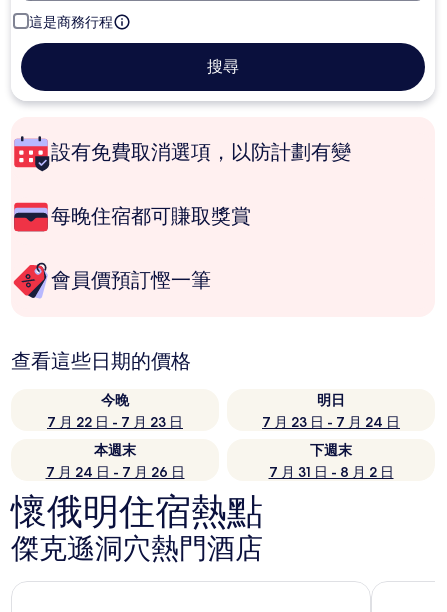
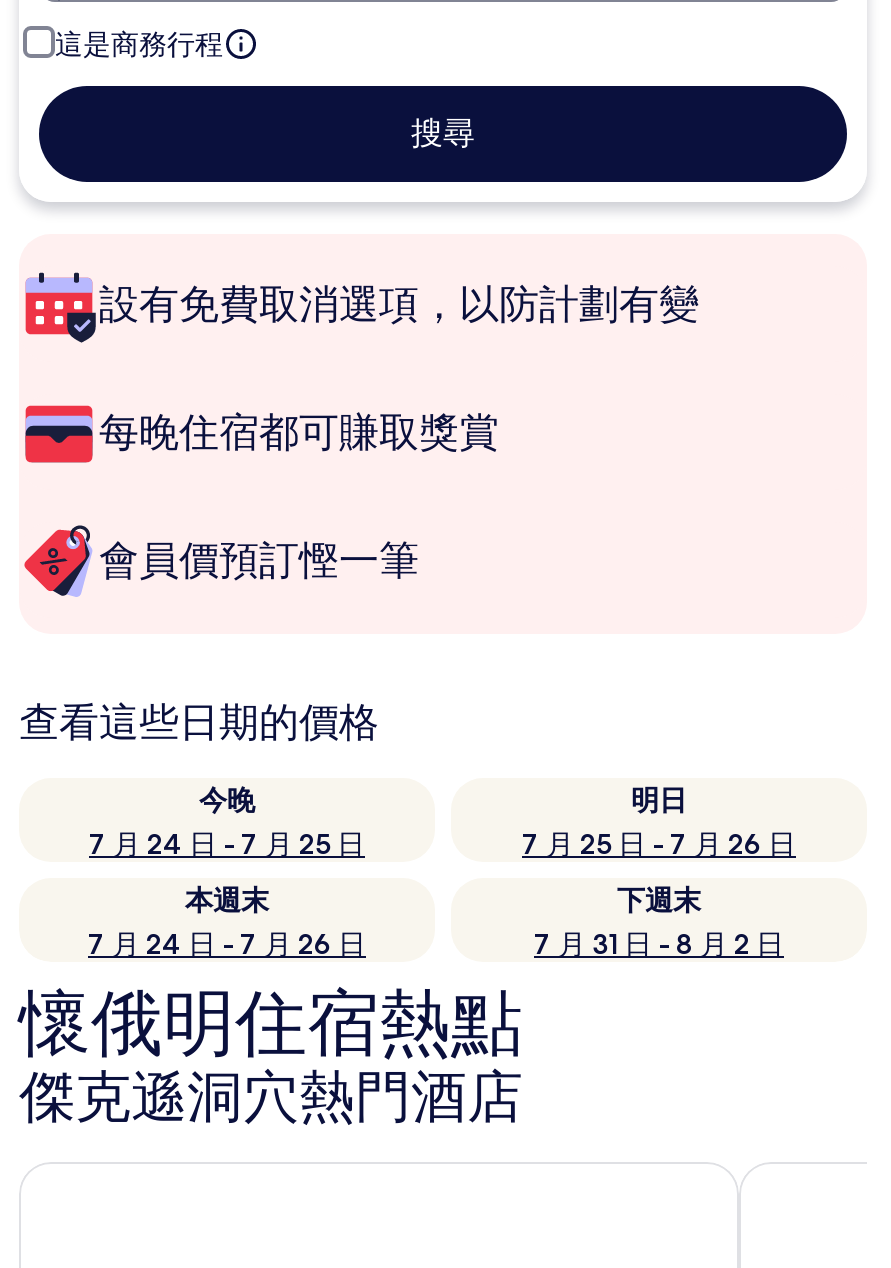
- 7 月 22 日 - 7 月 23 日
+ 7 月 24 日 - 7 月 25 日

- 7 月 23 日 - 7 月 24 日
+ 7 月 25 日 - 7 月 26 日
